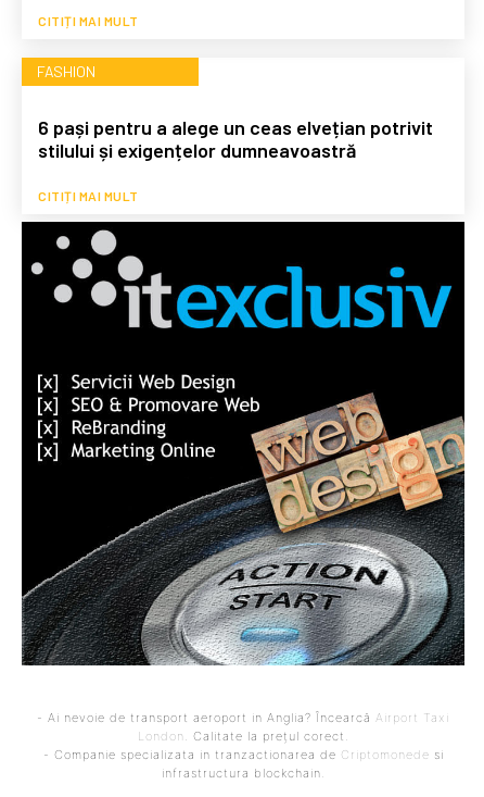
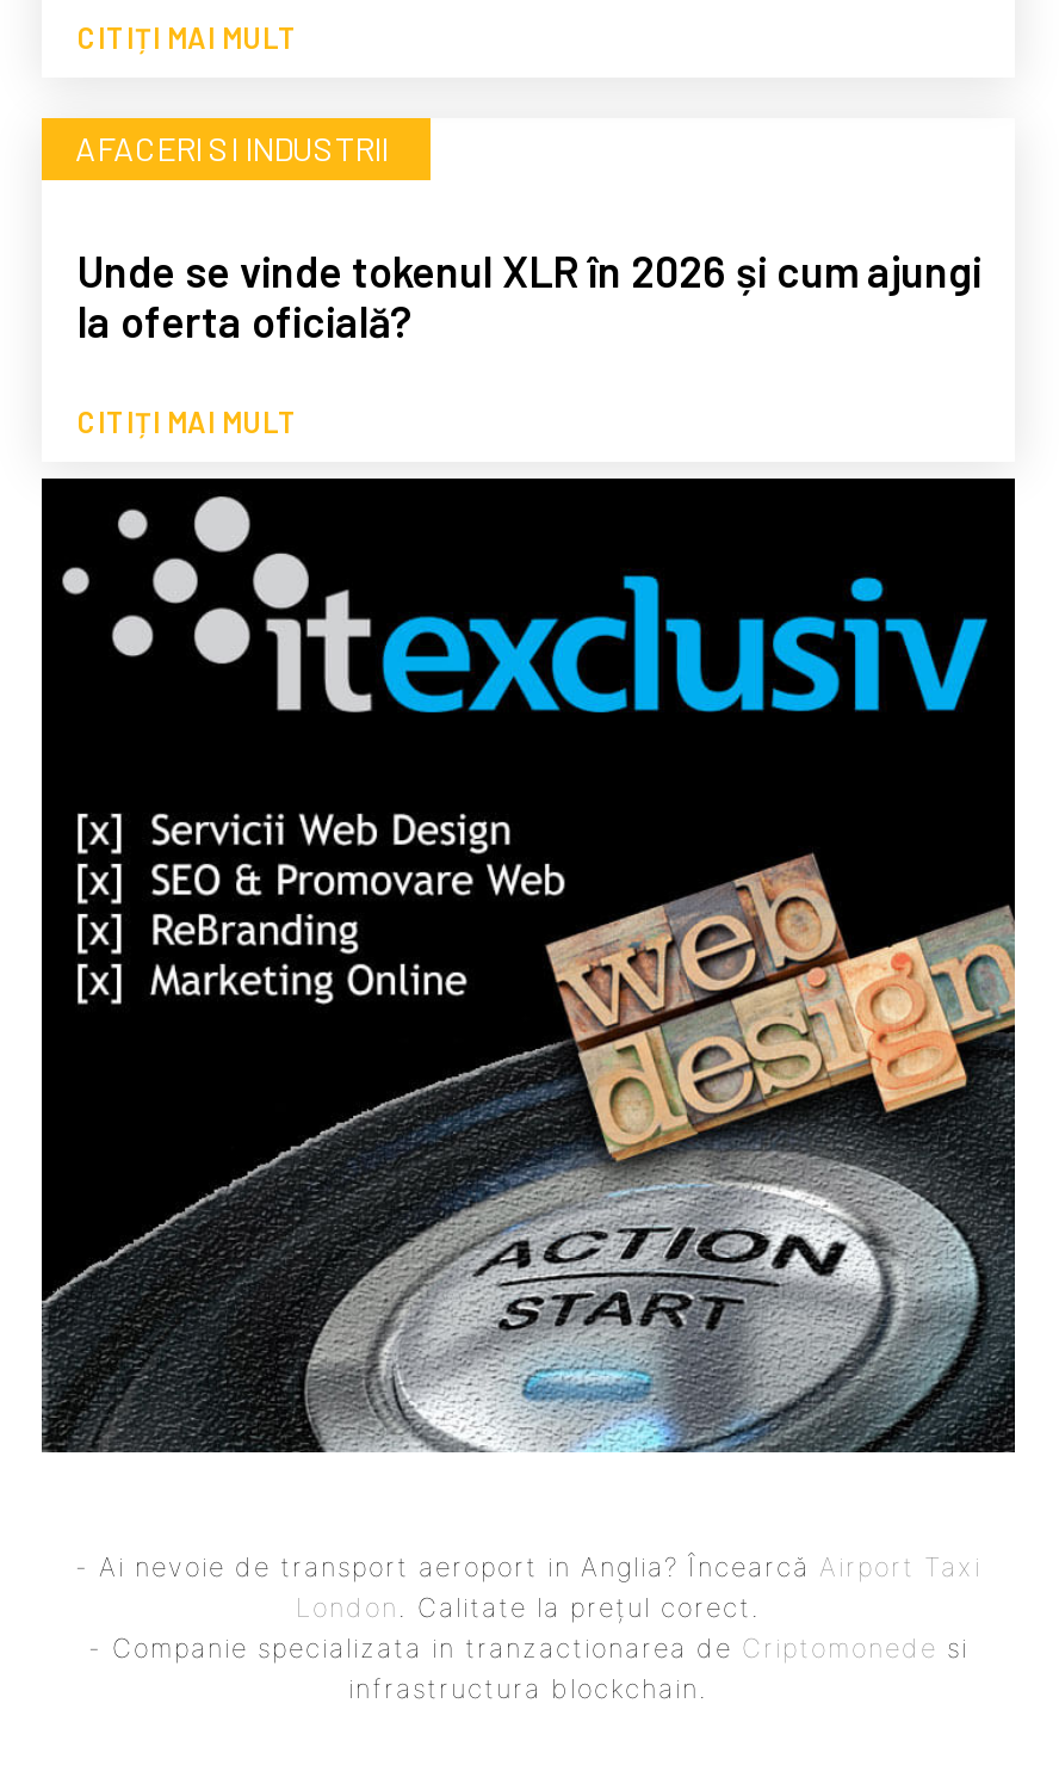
- FASHION
+ AFACERI SI INDUSTRII

- 6 pași pentru a alege un ceas elvețian potrivit
- stilului și exigențelor dumneavoastră
+ Unde se vinde tokenul XLR în 2026 și cum ajungi
+ la oferta oficială?
